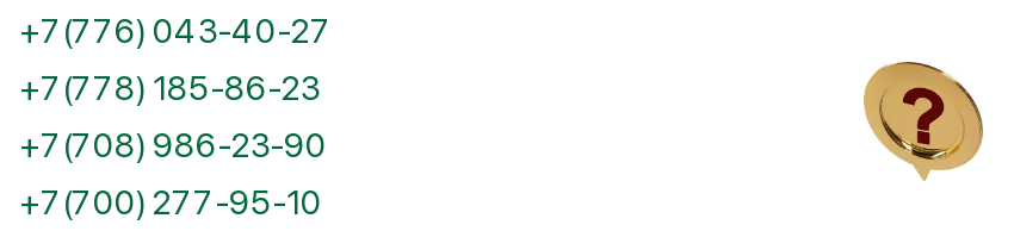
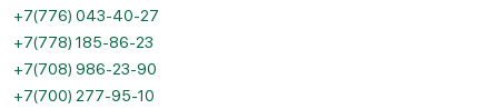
- [image]
